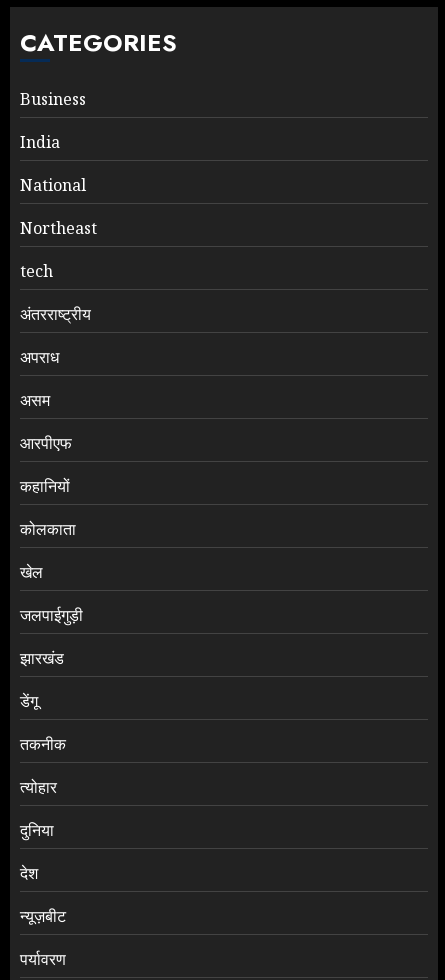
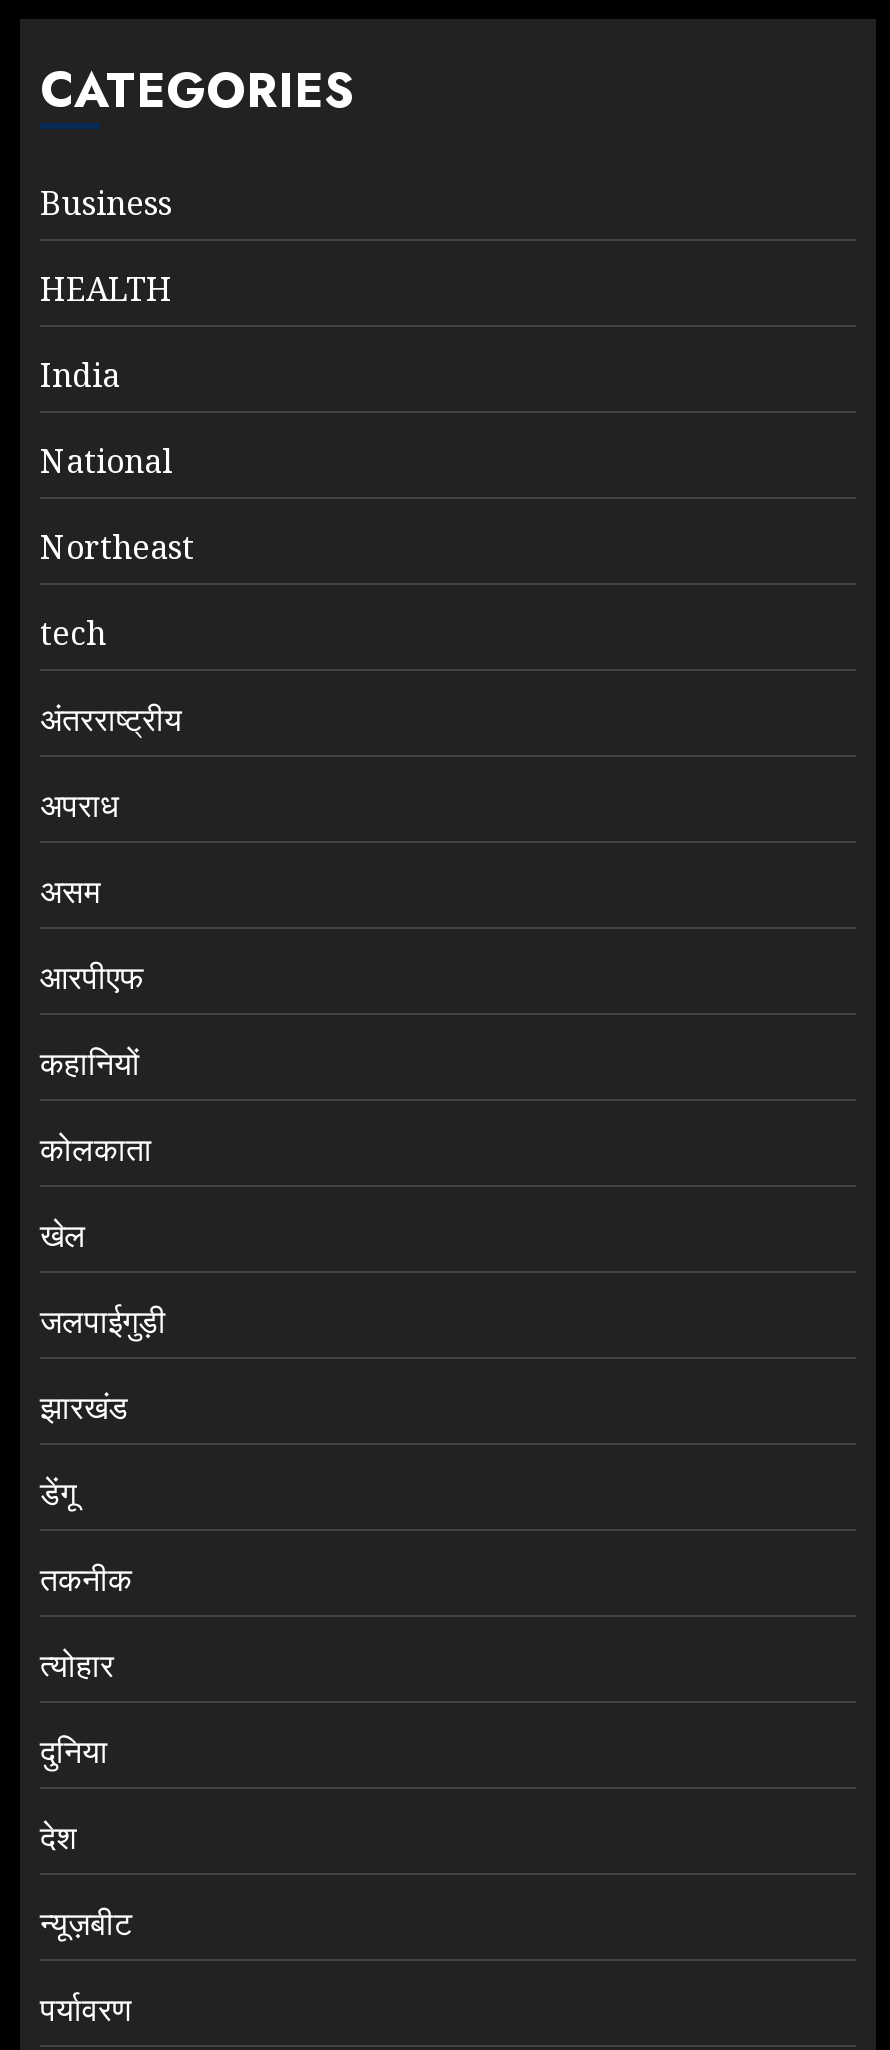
+ HEALTH
